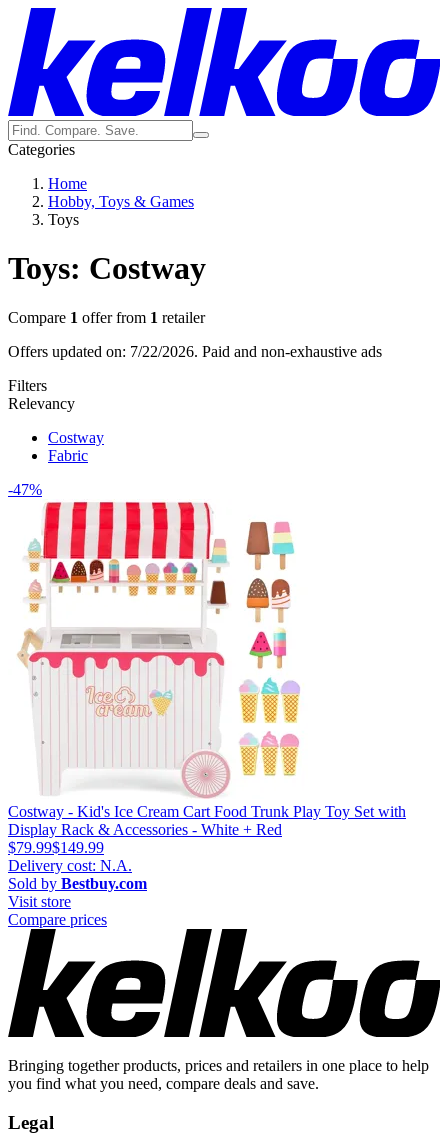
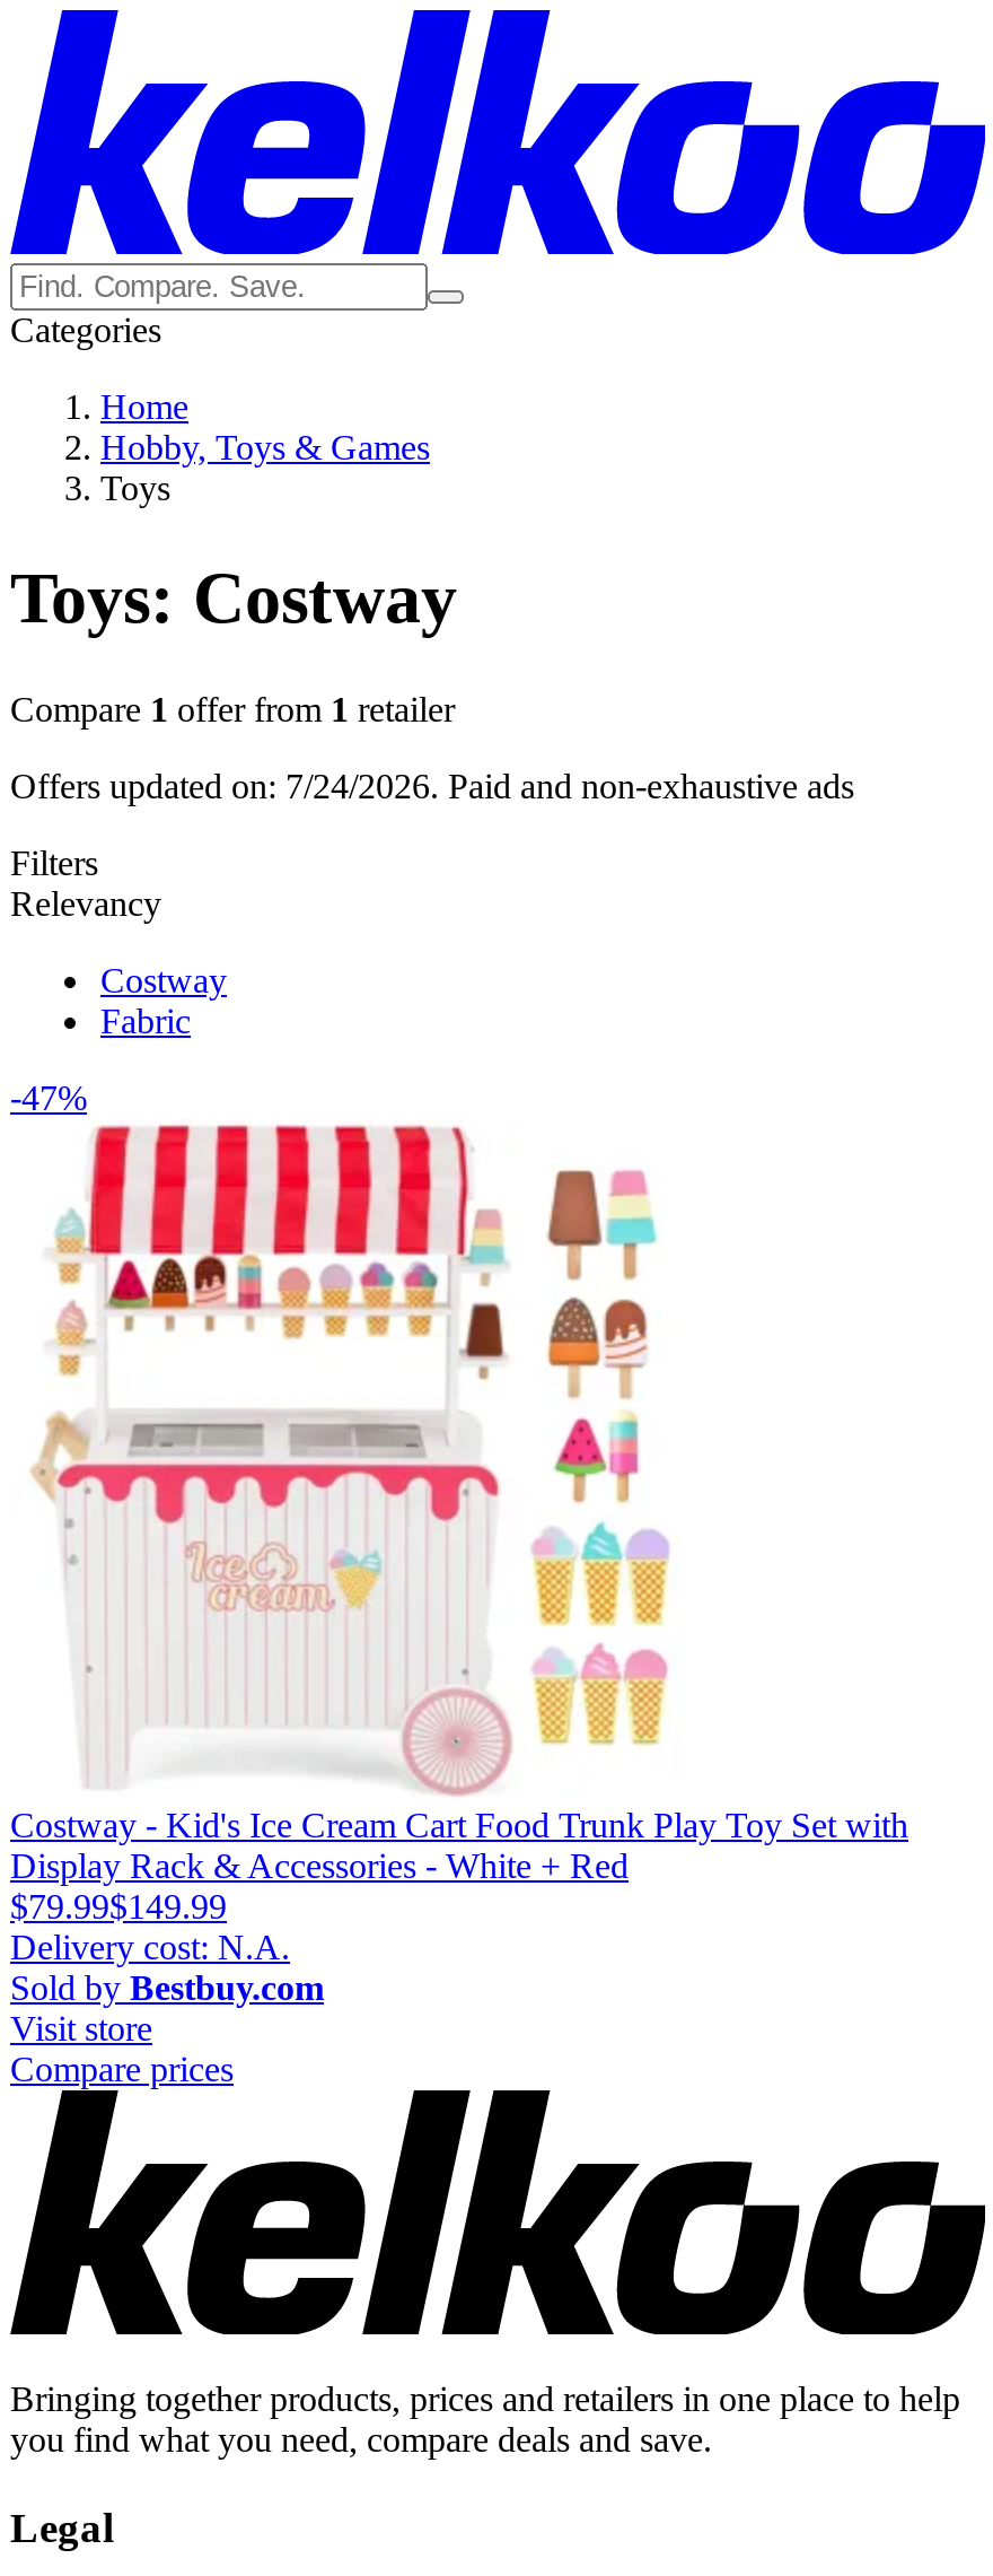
- Offers updated on: 7/22/2026. Paid and non-exhaustive ads
+ Offers updated on: 7/24/2026. Paid and non-exhaustive ads
